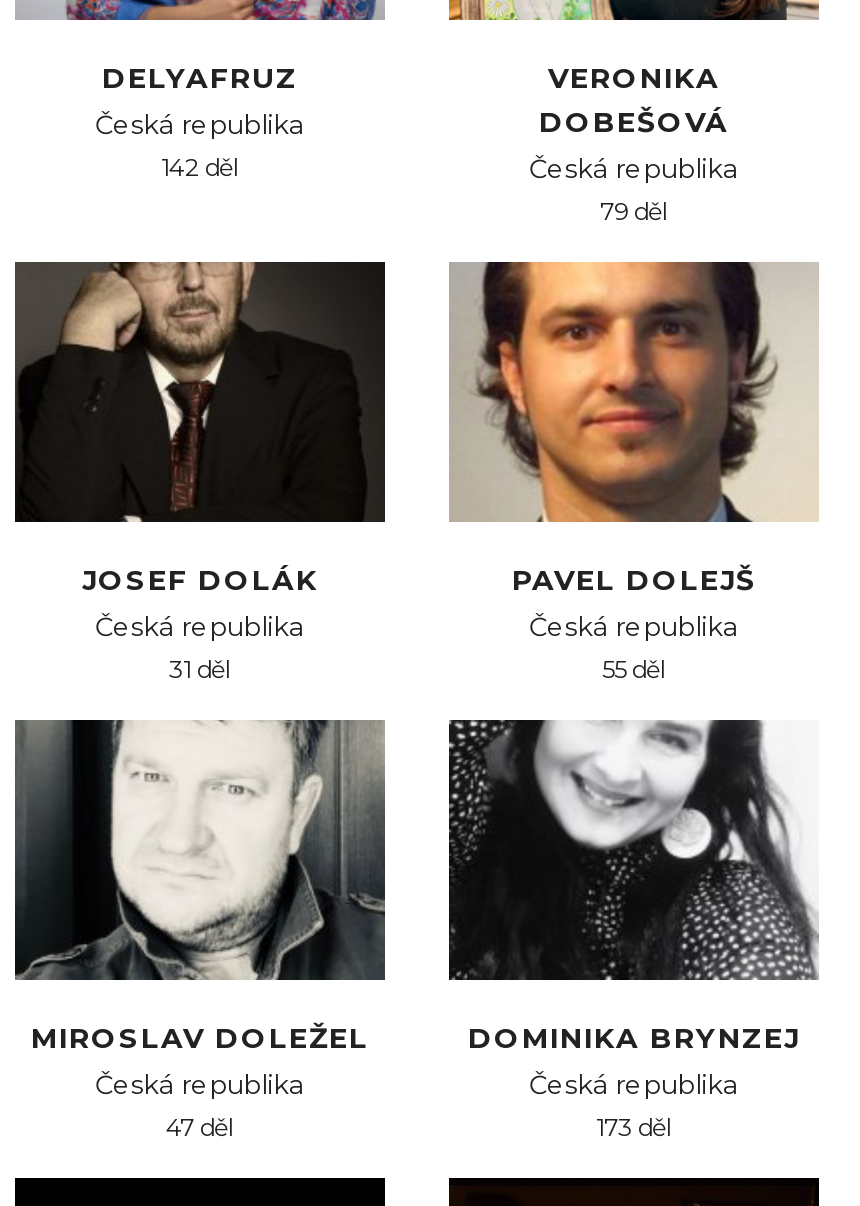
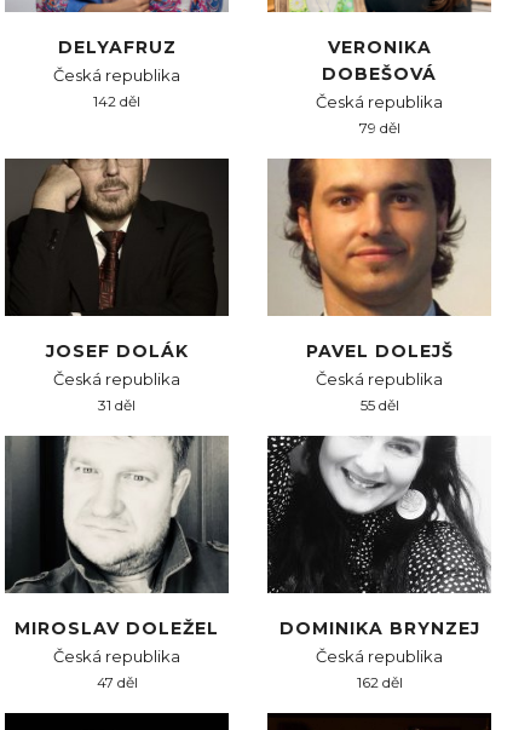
- 173 děl
+ 162 děl
